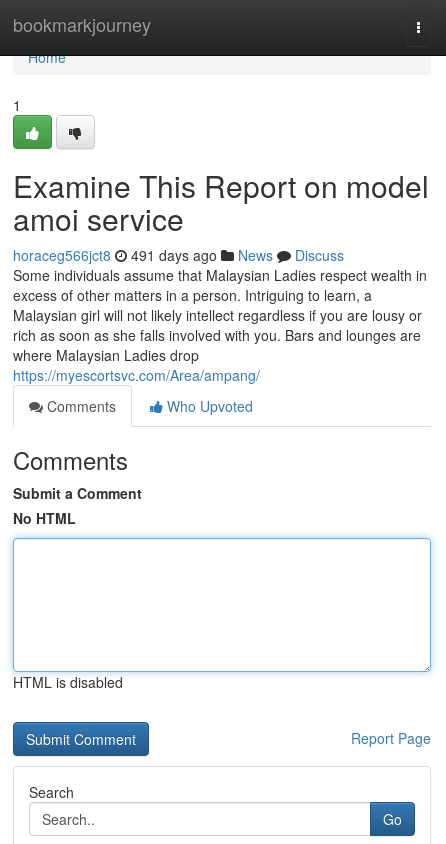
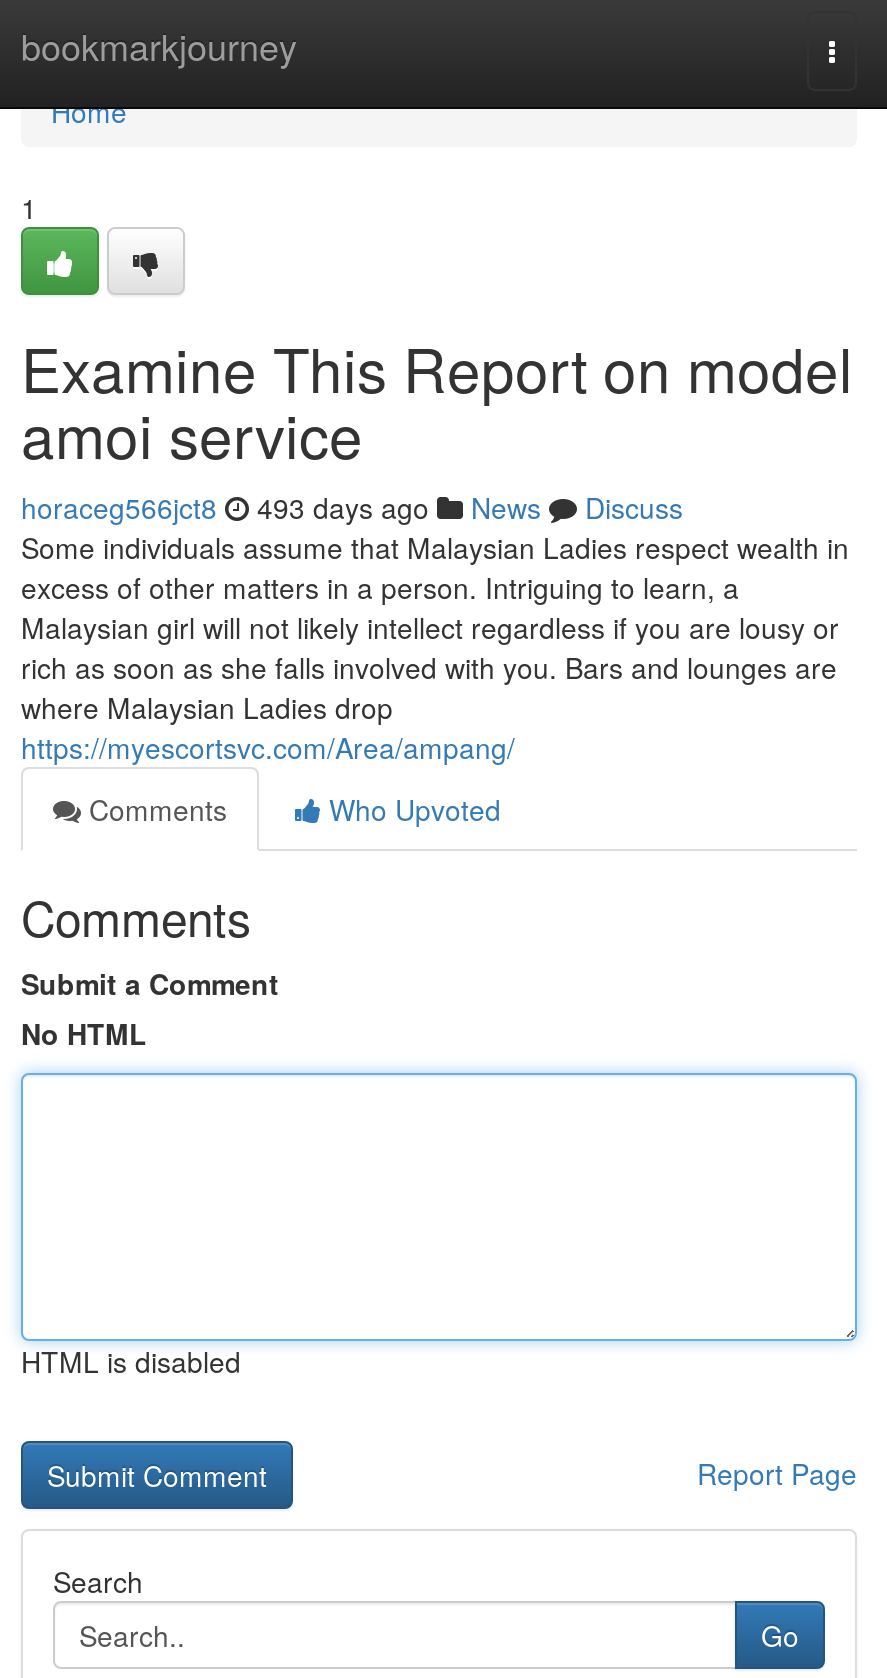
- horaceg566jct8 491 days ago News Discuss
+ horaceg566jct8 493 days ago News Discuss
